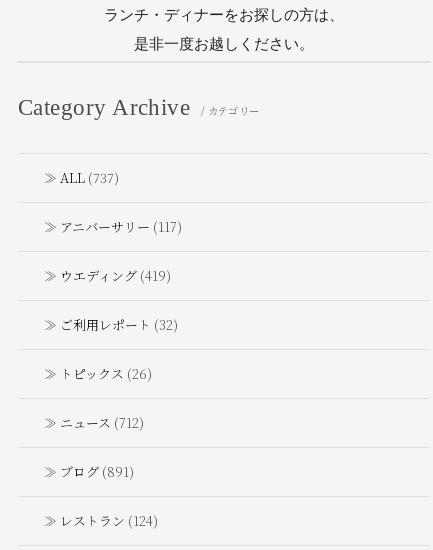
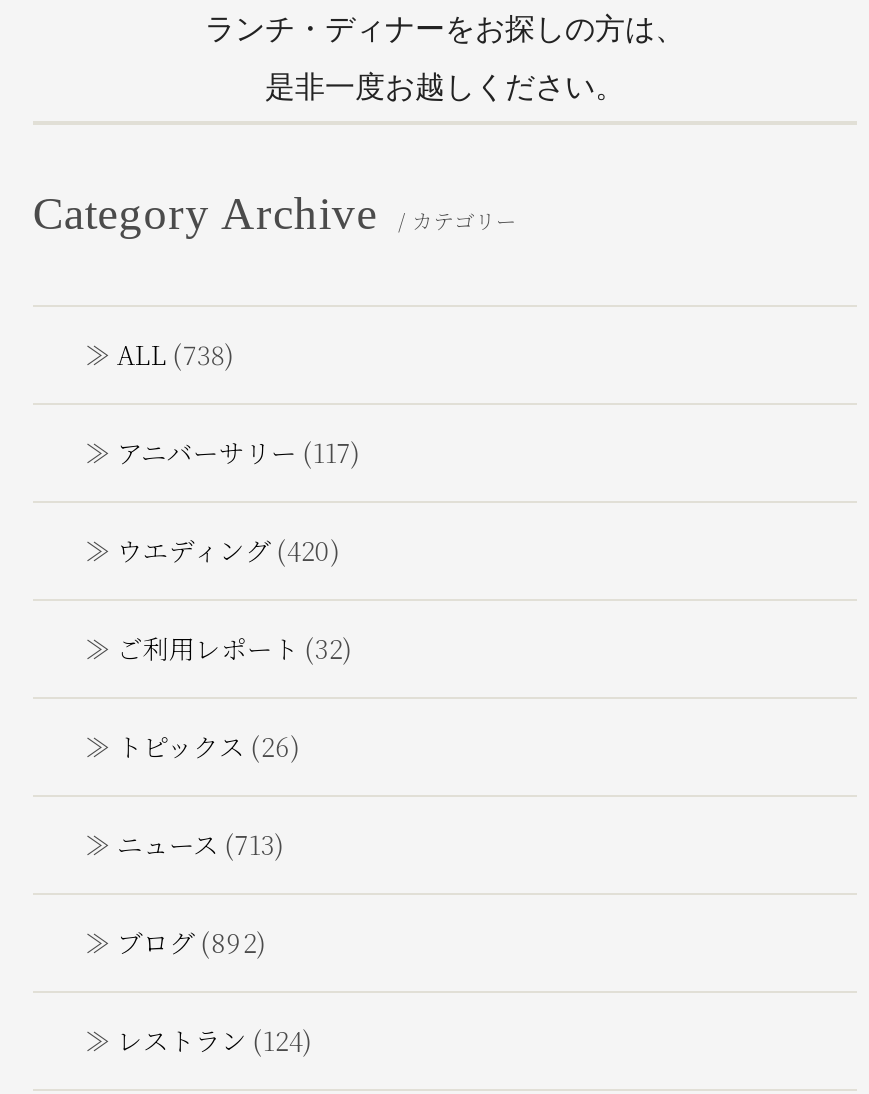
- ALL (737)
+ ALL (738)

- ウエディング(419)
+ ウエディング(420)

- ニュース(712)
+ ニュース(713)

- ブログ(891)
+ ブログ(892)
